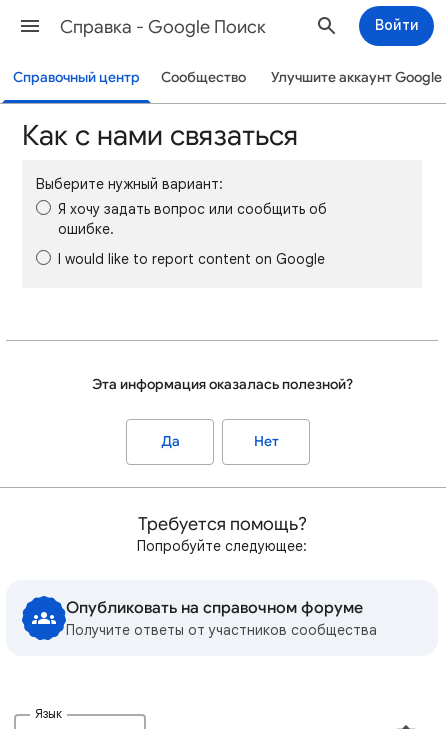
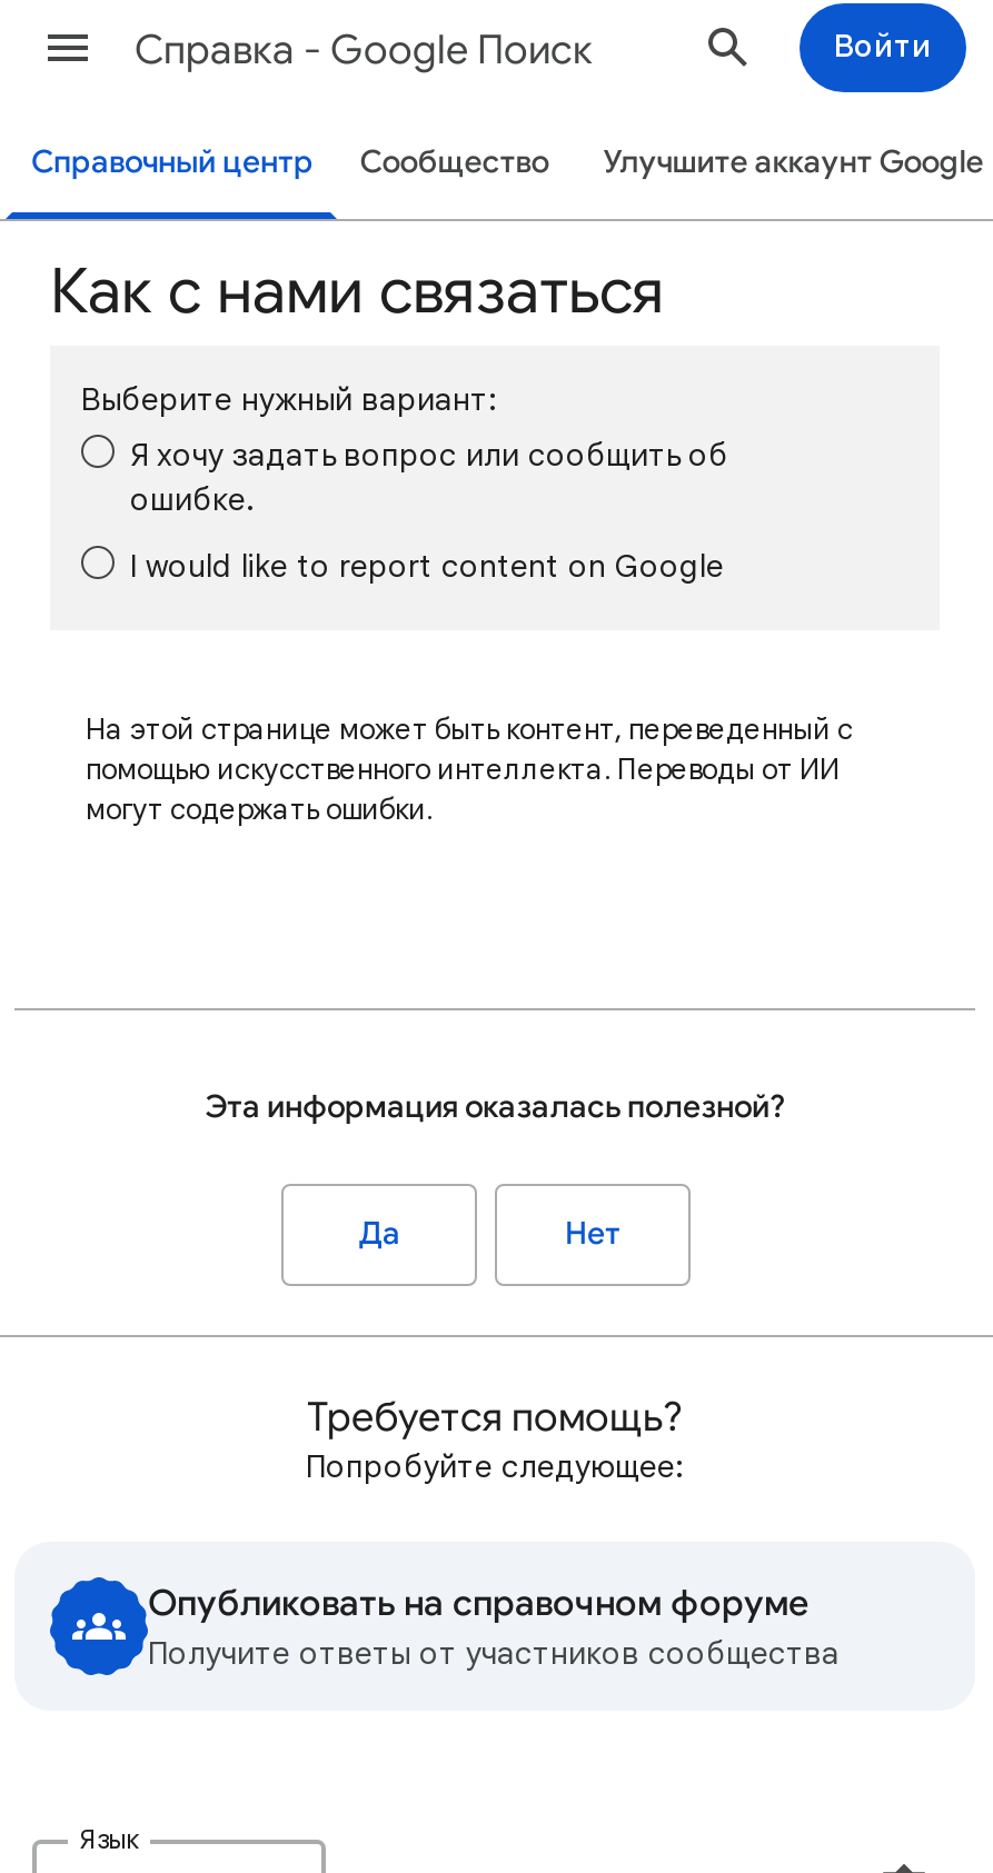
+ На этой странице может быть контент, переведенный с
+ помощью искусственного интеллекта. Переводы от ИИ
+ могут содержать ошибки.
